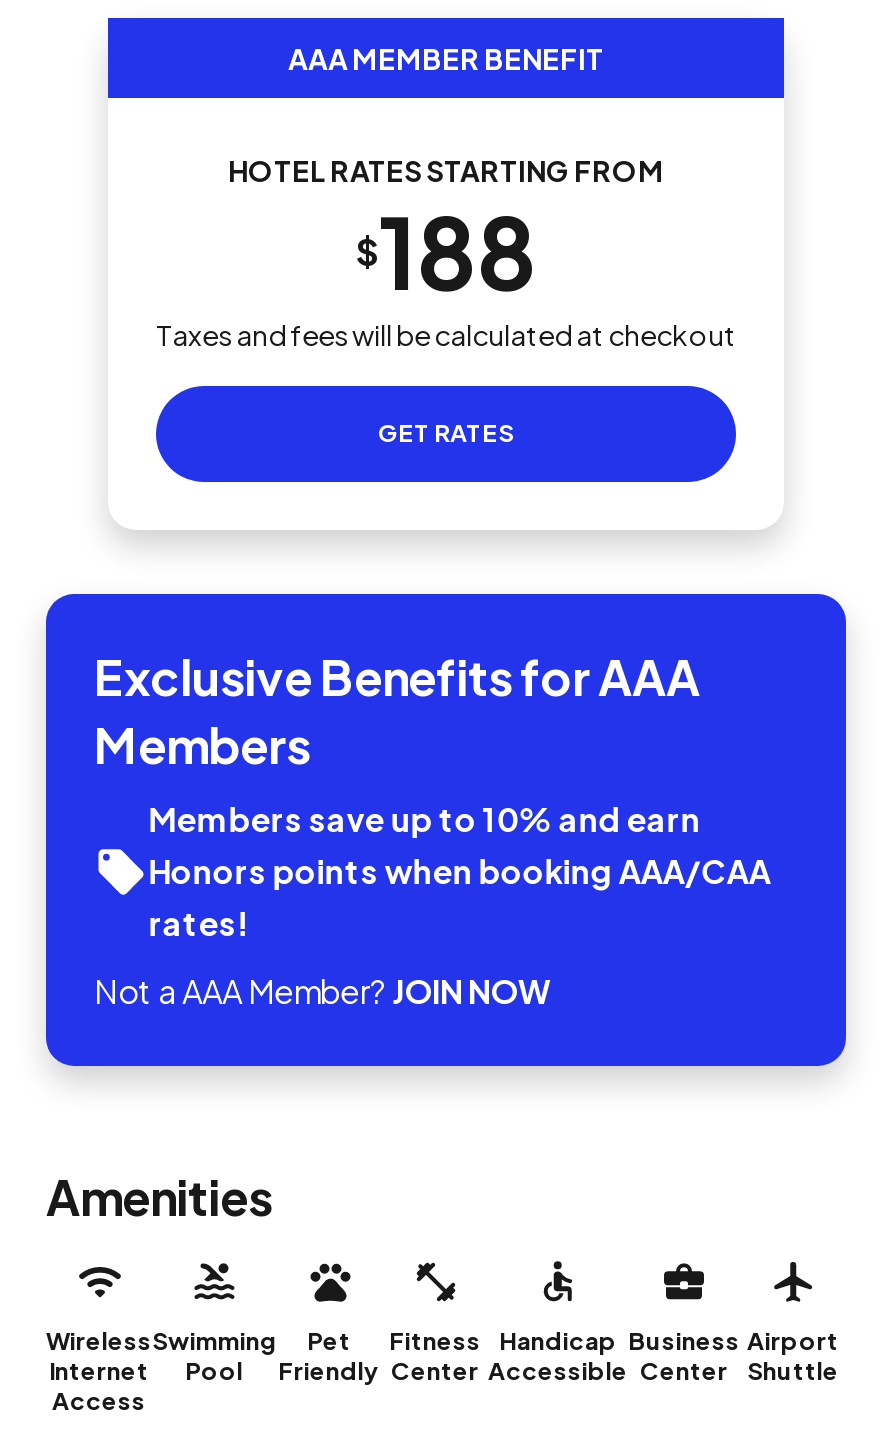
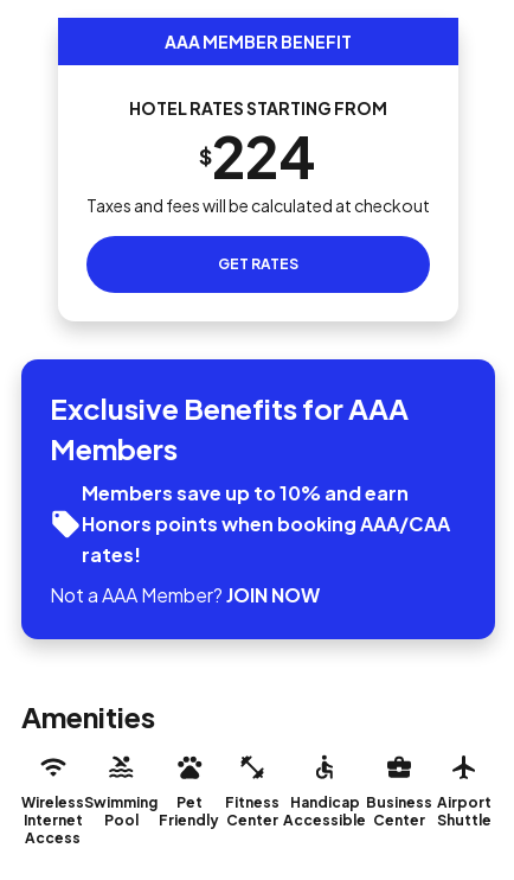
- $188
+ $224
